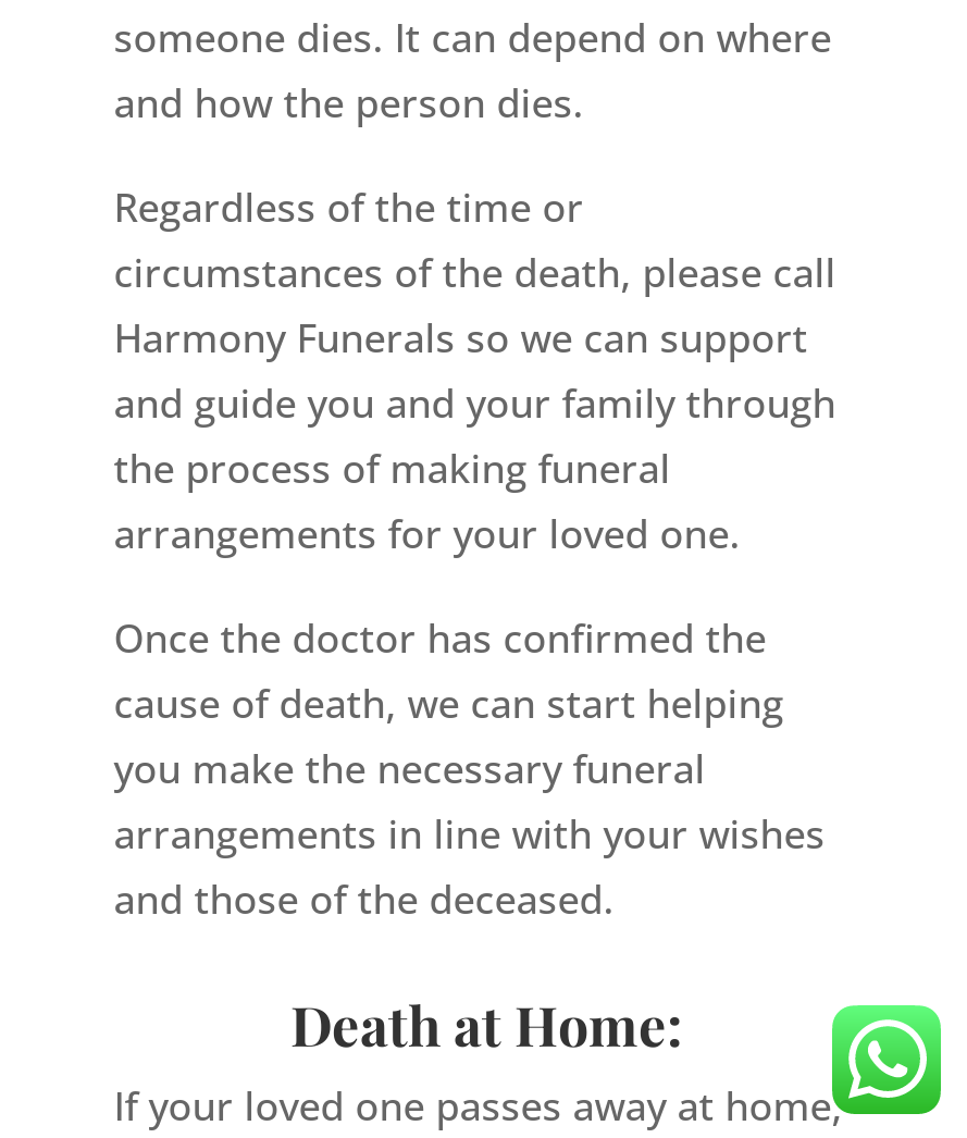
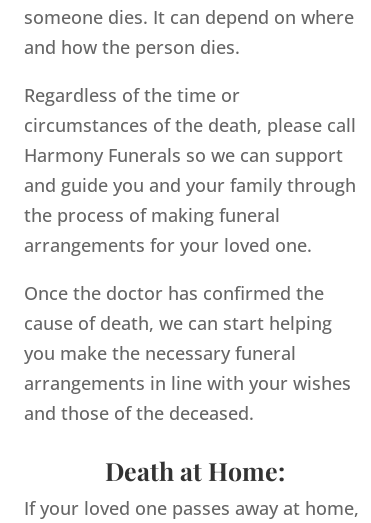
- [image]
